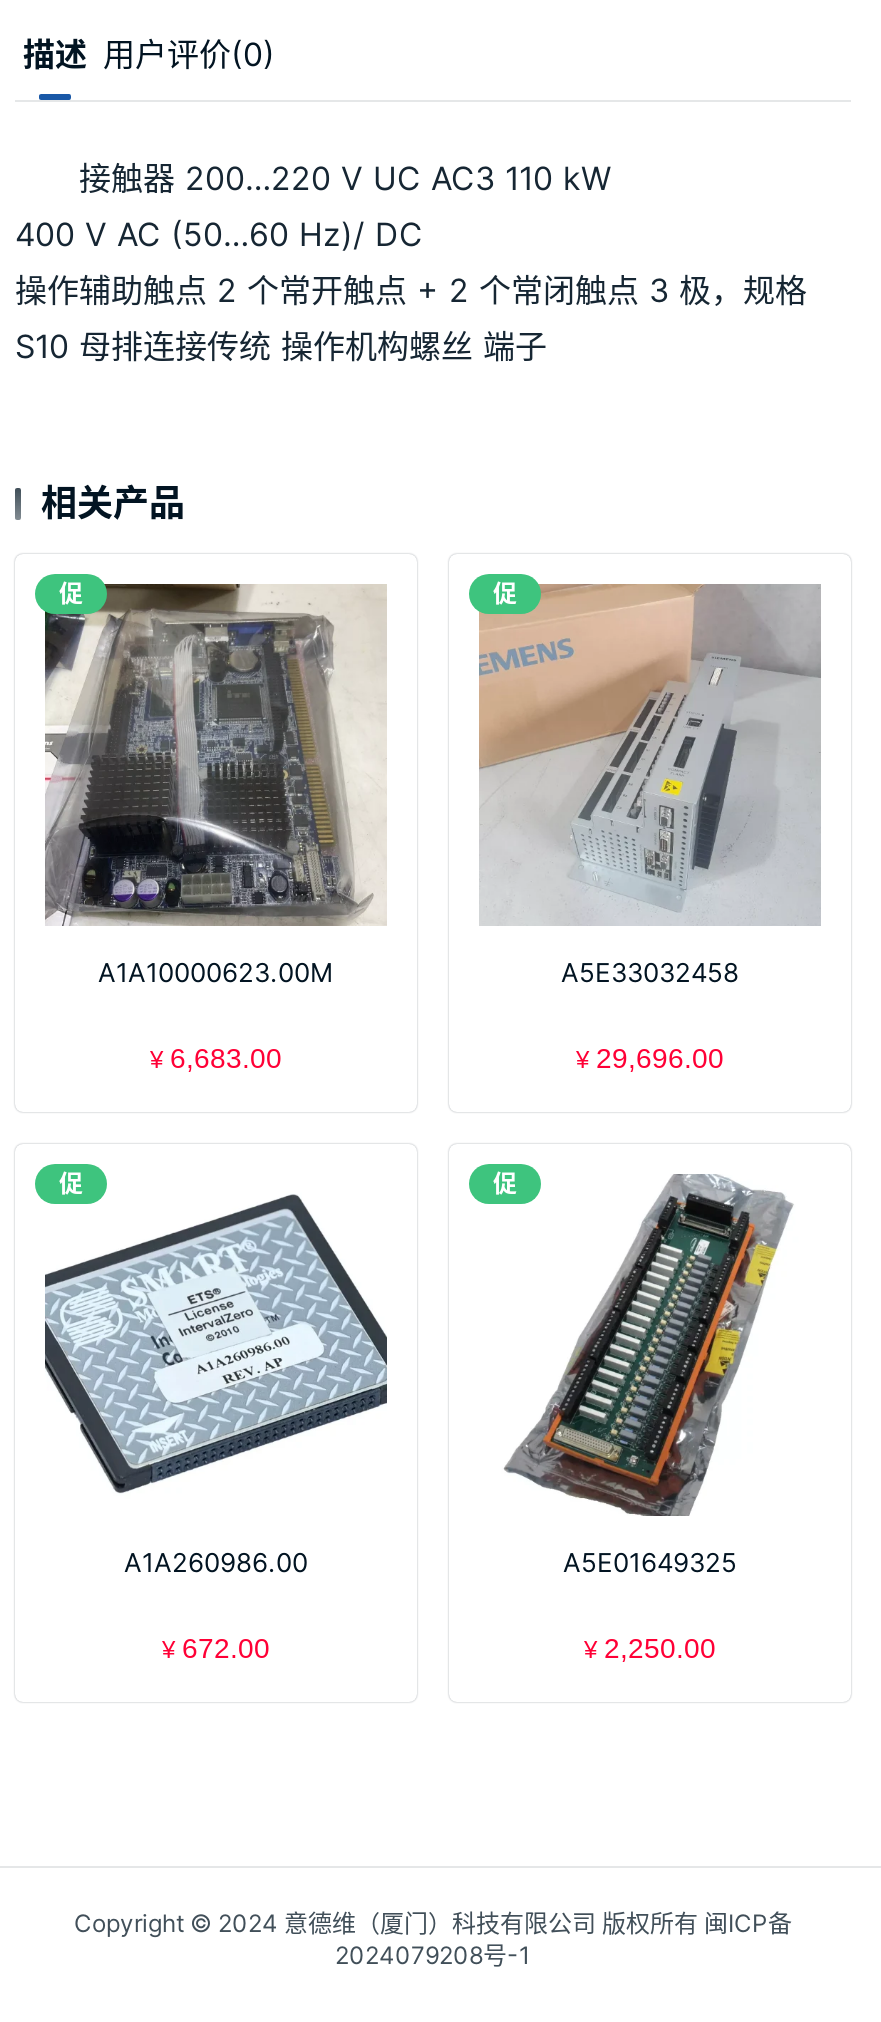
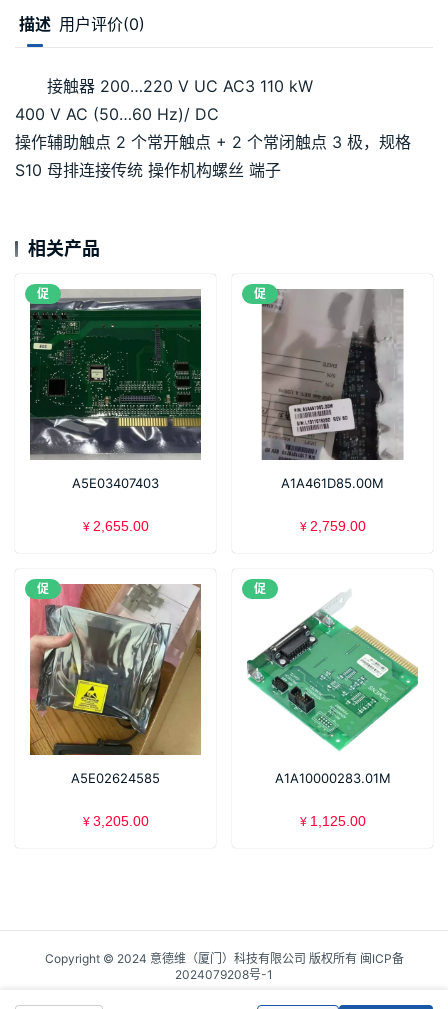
- [image]
- A1A10000623.00M
+ [image]
+ A5E03407403

- [image]
- A5E33032458
+ [image]
+ A1A461D85.00M

- ¥ 6,683.00
+ ¥ 2,655.00

- ¥ 29,696.00
+ ¥ 2,759.00

- [image]
- A1A260986.00
+ [image]
+ A5E02624585

- [image]
- A5E01649325
+ [image]
+ A1A10000283.01M

- ¥ 672.00
+ ¥ 3,205.00

- ¥ 2,250.00
+ ¥ 1,125.00
